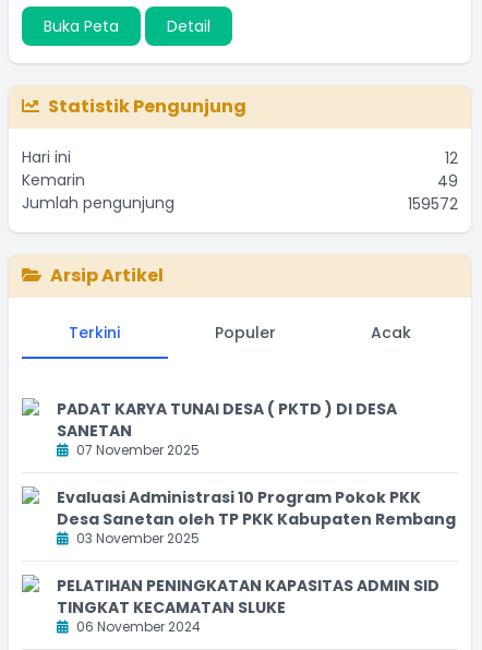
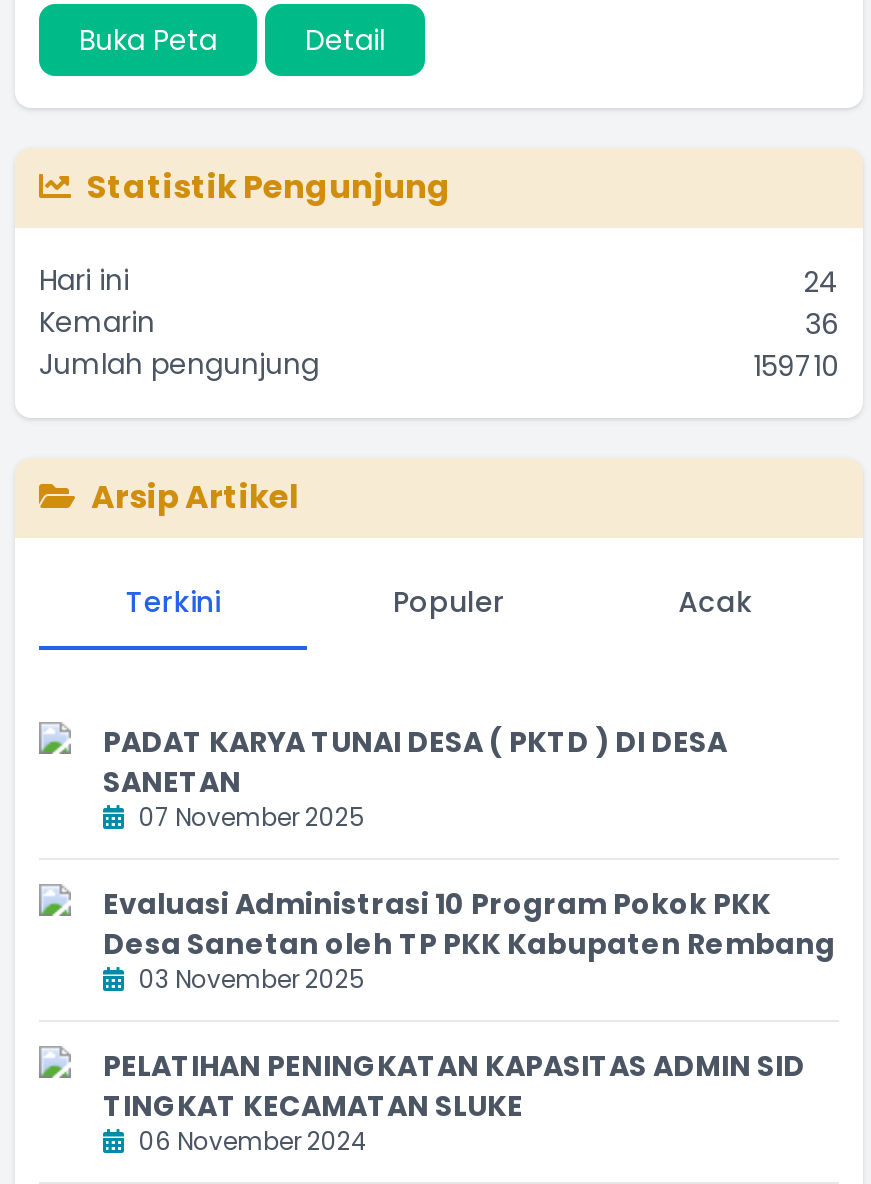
- 12
+ 24

- 49
+ 36

- 159572
+ 159710
